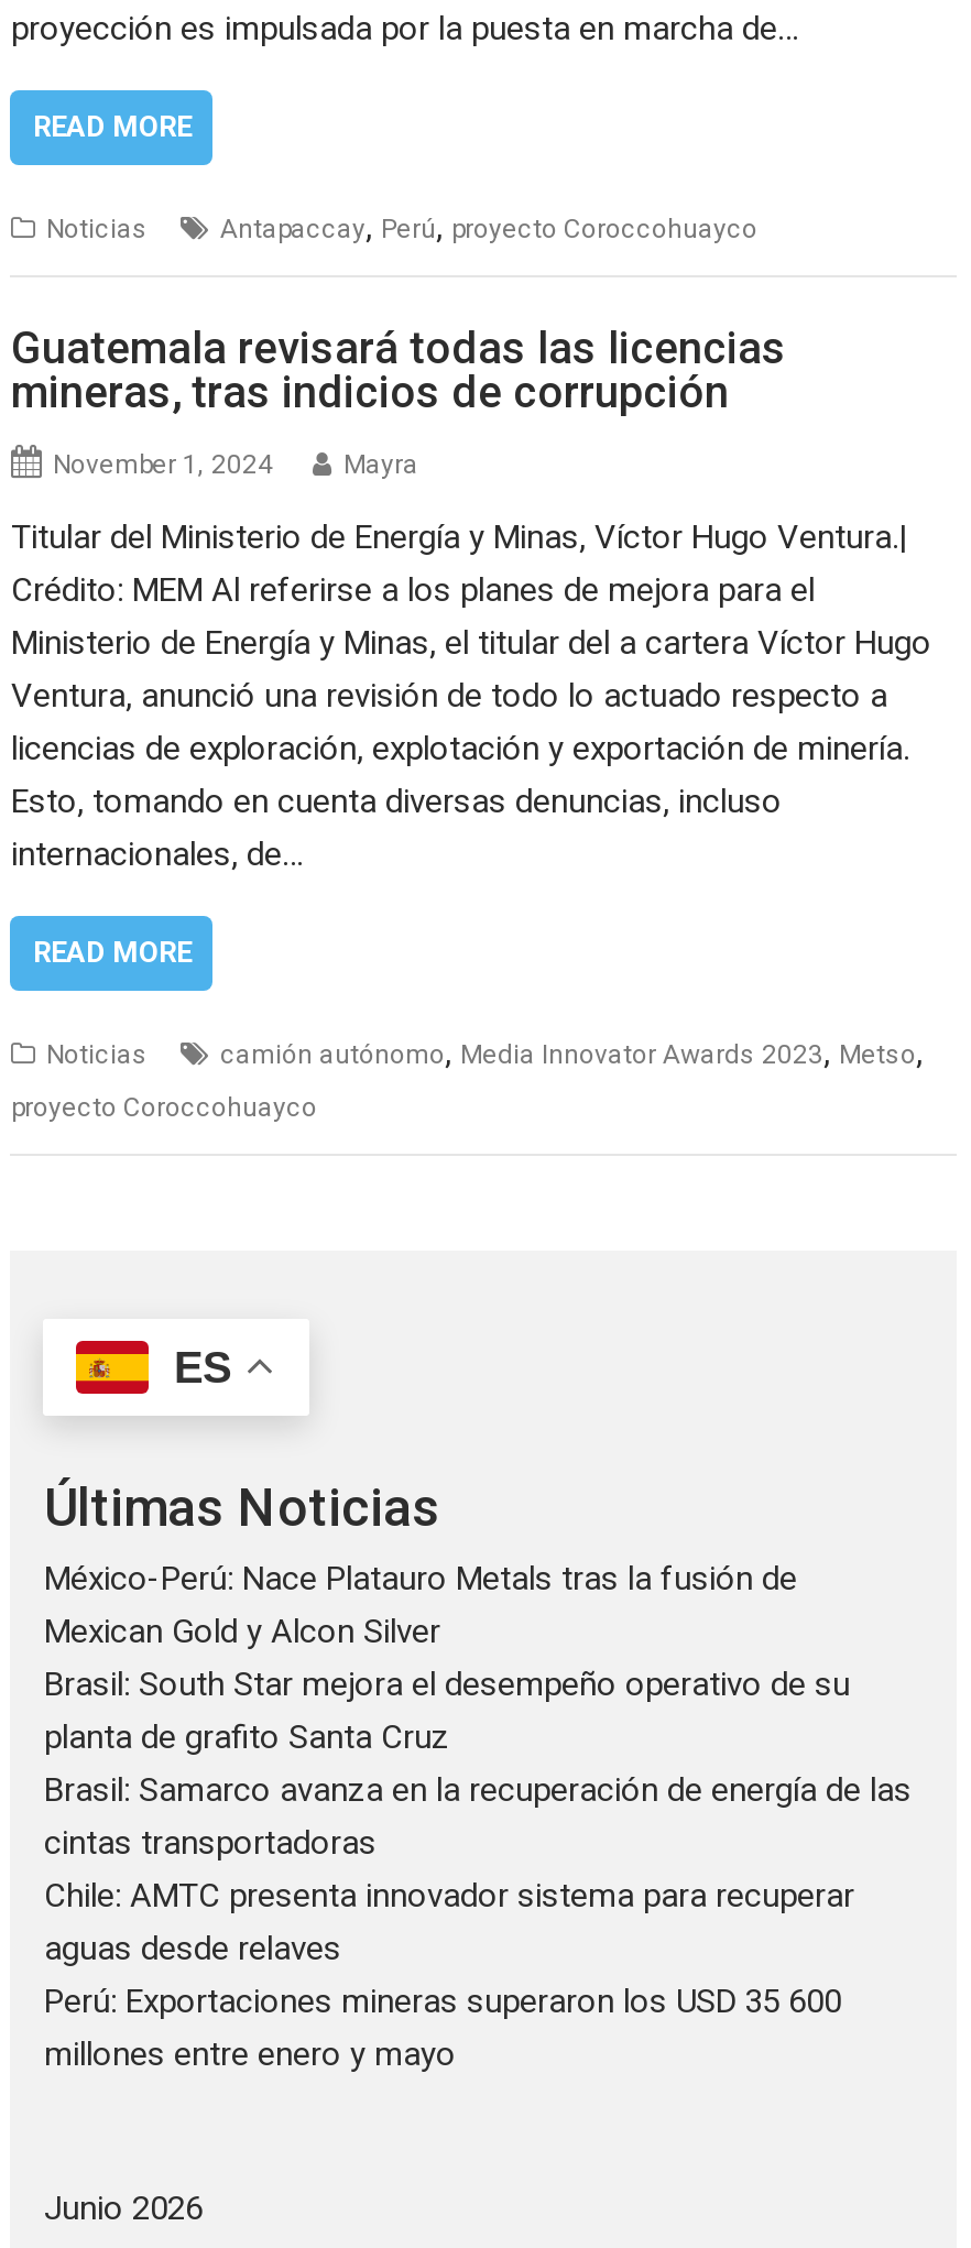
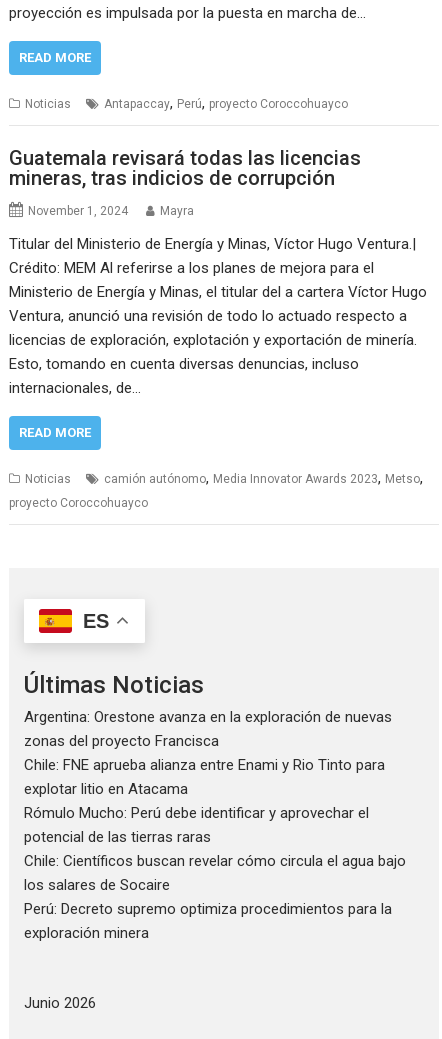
- México-Perú: Nace Platauro Metals tras la fusión de
- Mexican Gold y Alcon Silver
- Brasil: South Star mejora el desempeño operativo de su
- planta de grafito Santa Cruz
- Brasil: Samarco avanza en la recuperación de energía de las
- cintas transportadoras
- Chile: AMTC presenta innovador sistema para recuperar
- aguas desde relaves
- Perú: Exportaciones mineras superaron los USD 35 600
- millones entre enero y mayo
+ Argentina: Orestone avanza en la exploración de nuevas
+ zonas del proyecto Francisca
+ Chile: FNE aprueba alianza entre Enami y Rio Tinto para
+ explotar litio en Atacama
+ Rómulo Mucho: Perú debe identificar y aprovechar el
+ potencial de las tierras raras
+ Chile: Científicos buscan revelar cómo circula el agua bajo
+ los salares de Socaire
+ Perú: Decreto supremo optimiza procedimientos para la
+ exploración minera
